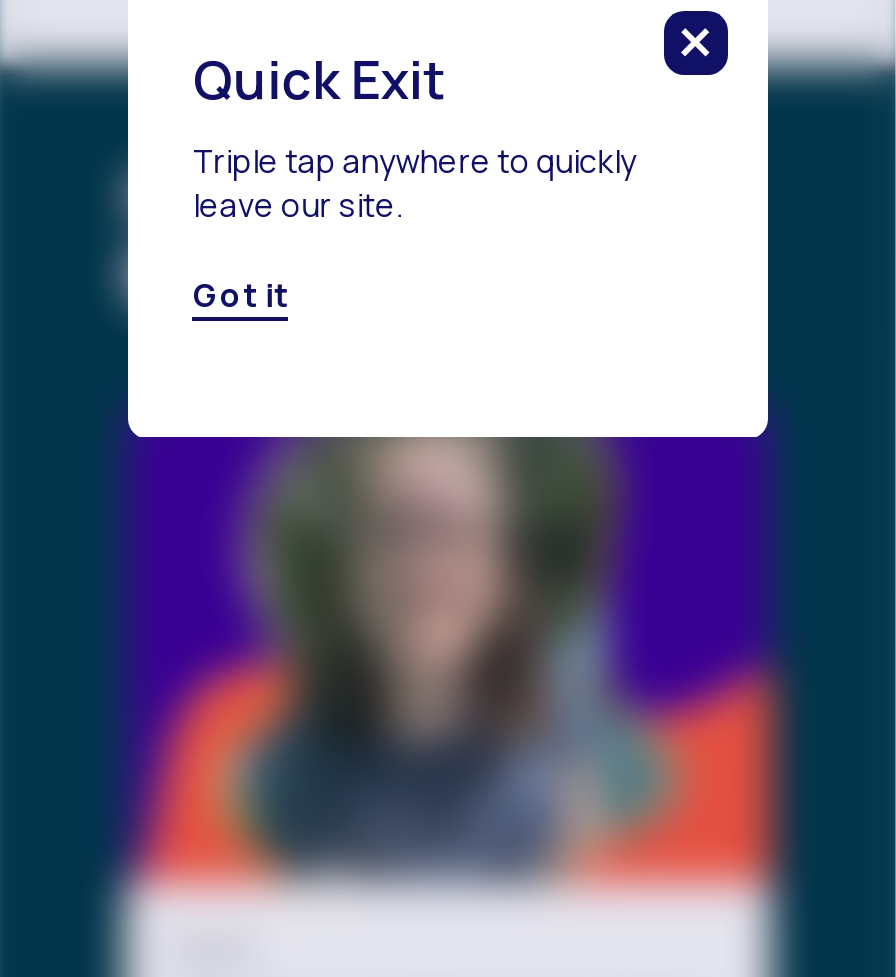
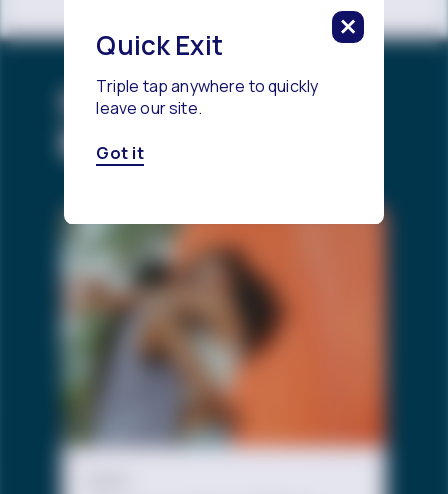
- [image]
+ [image]
